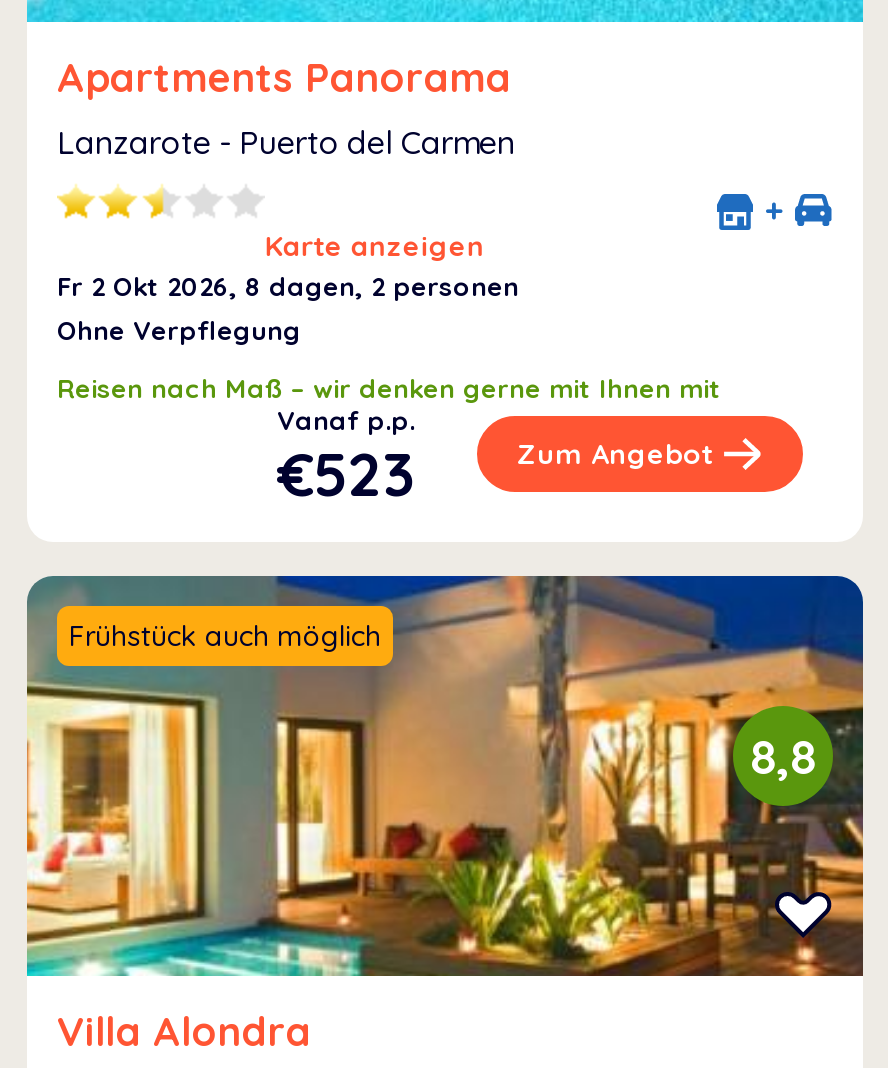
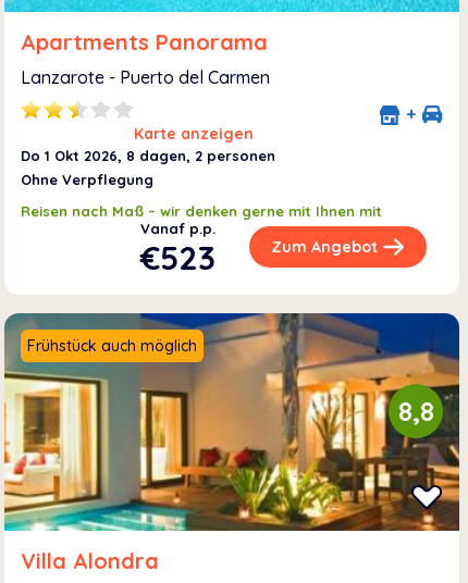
- Fr 2 Okt 2026, 8 dagen, 2 personen
+ Do 1 Okt 2026, 8 dagen, 2 personen
